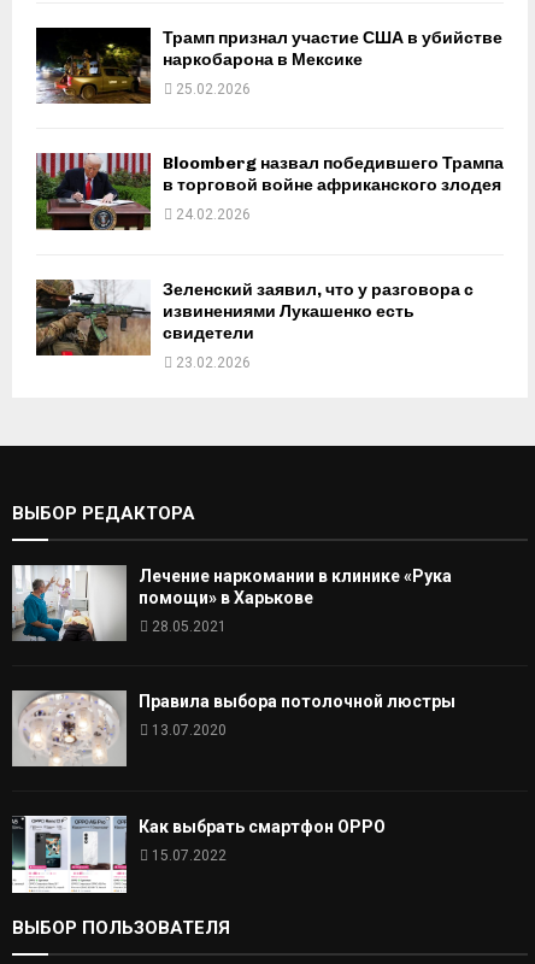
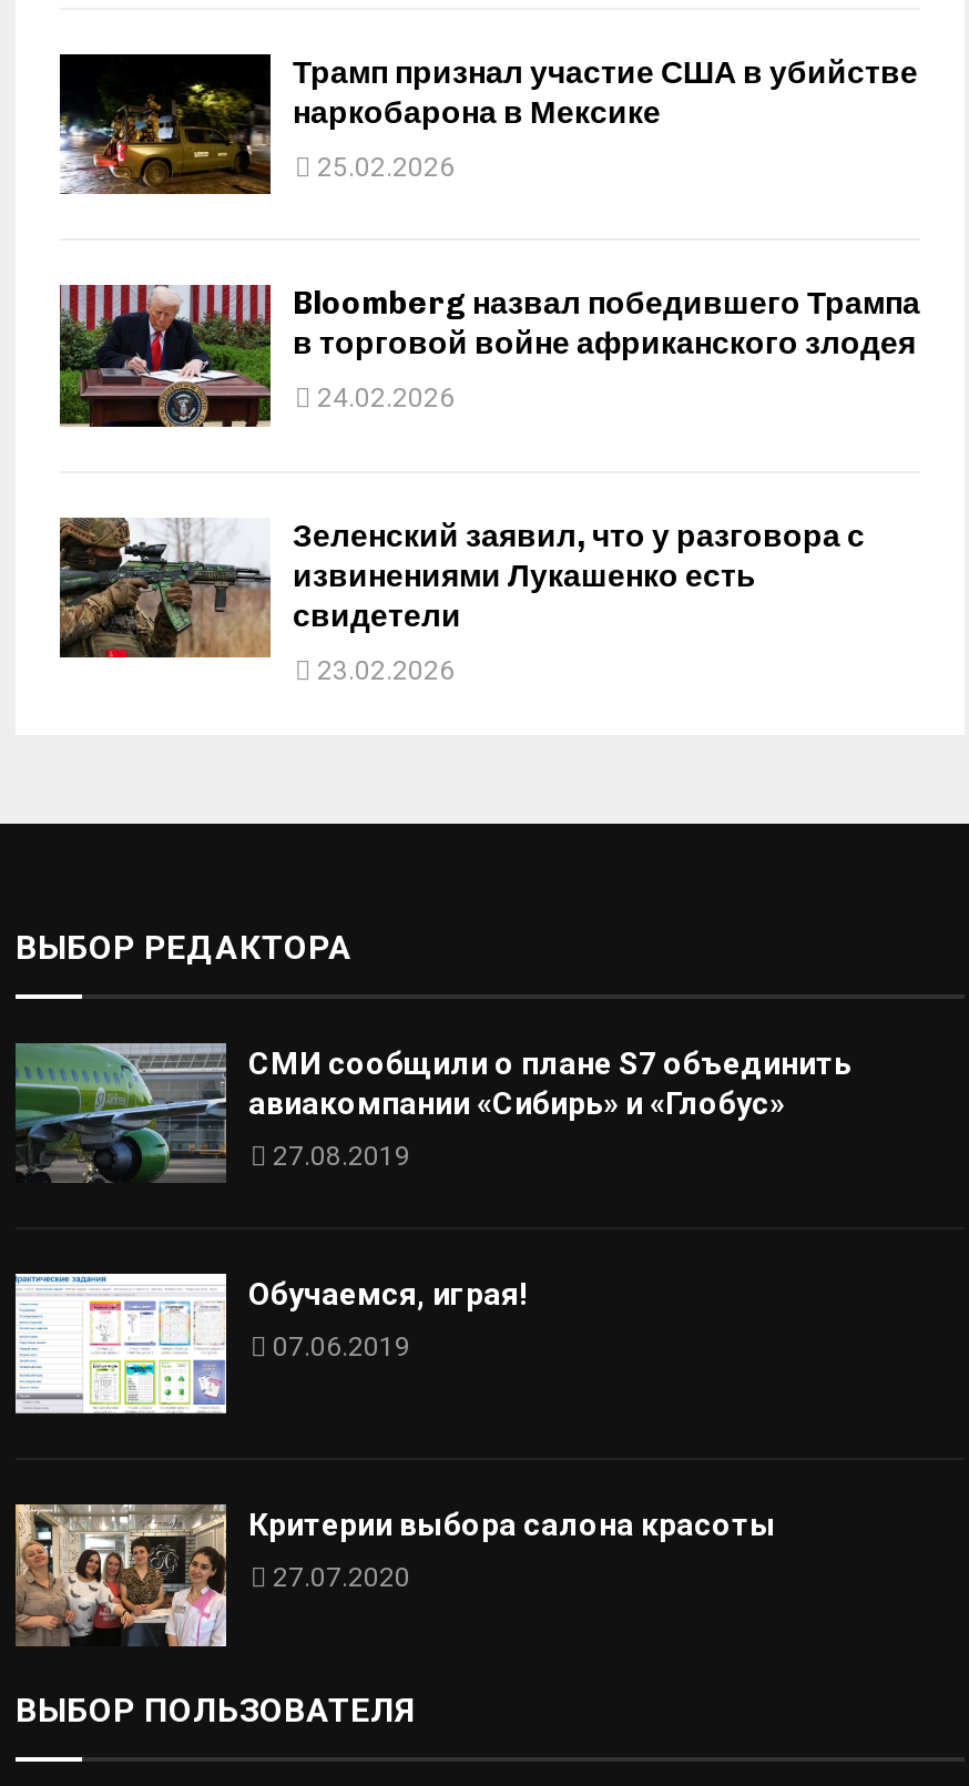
- [image]
- Лечение наркомании в клинике «Рука
- помощи» в Харькове
+ [image]
+ СМИ сообщили о плане S7 объединить
+ авиакомпании «Сибирь» и «Глобус»

- 28.05.2021
+ 27.08.2019

- [image]
- Правила выбора потолочной люстры
+ [image]
+ Обучаемся, играя!

- 13.07.2020
+ 07.06.2019

- [image]
- Как выбрать смартфон OPPO
+ [image]
+ Критерии выбора салона красоты

- 15.07.2022
+ 27.07.2020
